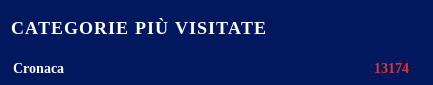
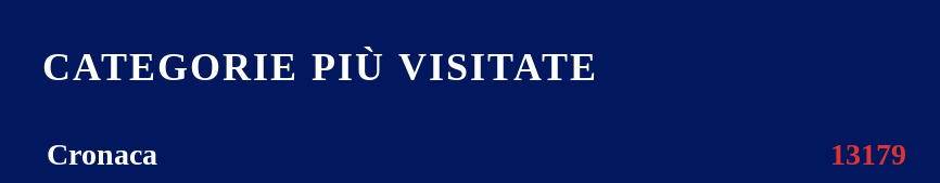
- 13174
+ 13179
